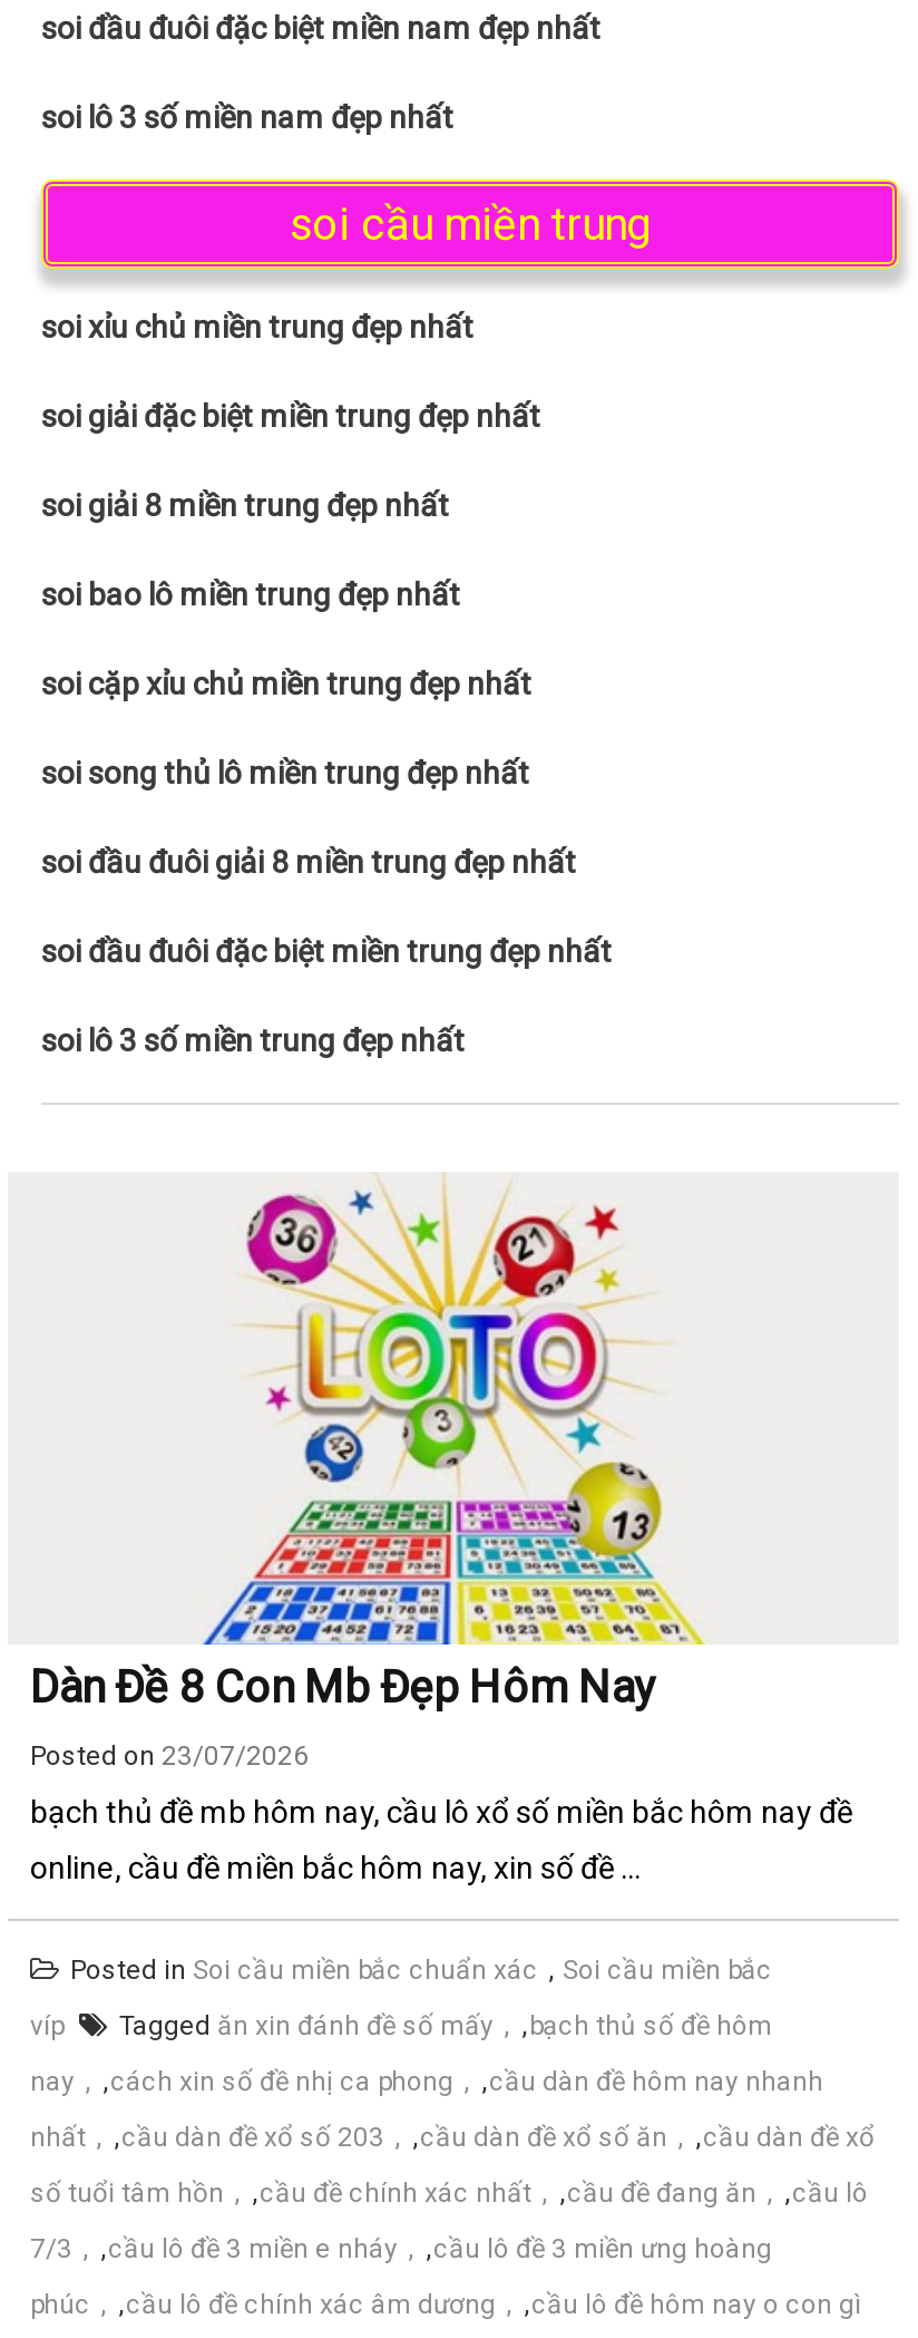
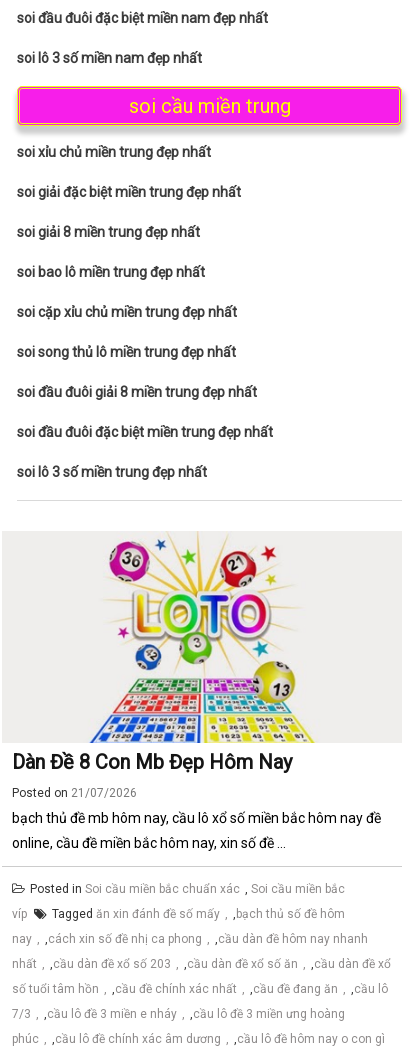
- Posted on 23/07/2026
+ Posted on 21/07/2026
